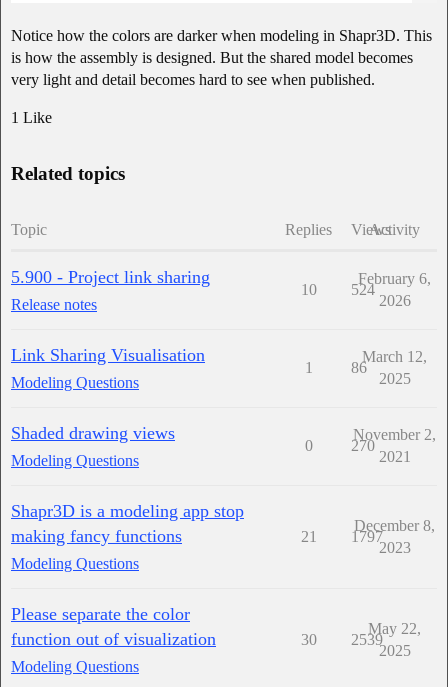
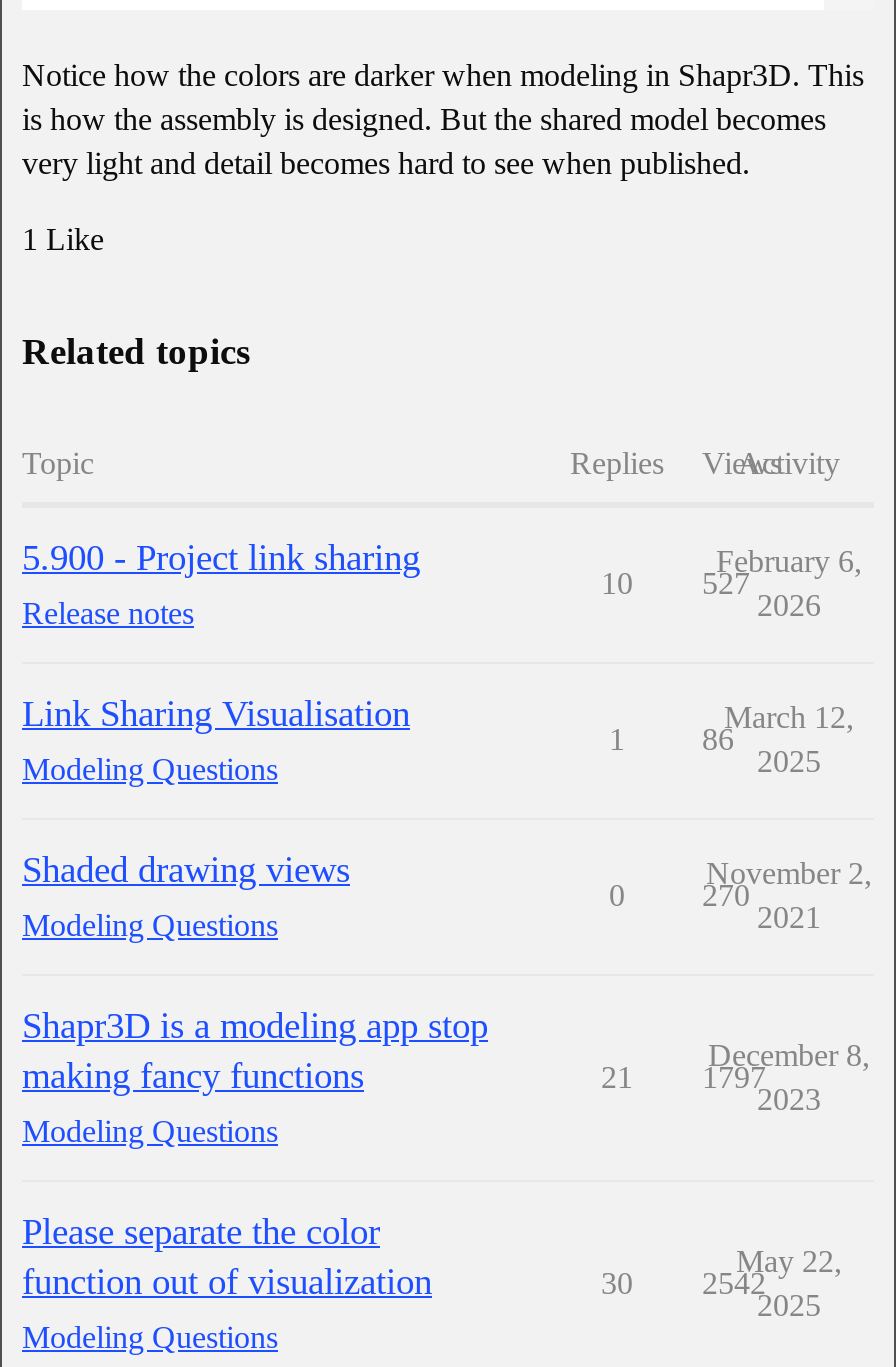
- 524
+ 527

- 2539
+ 2542
